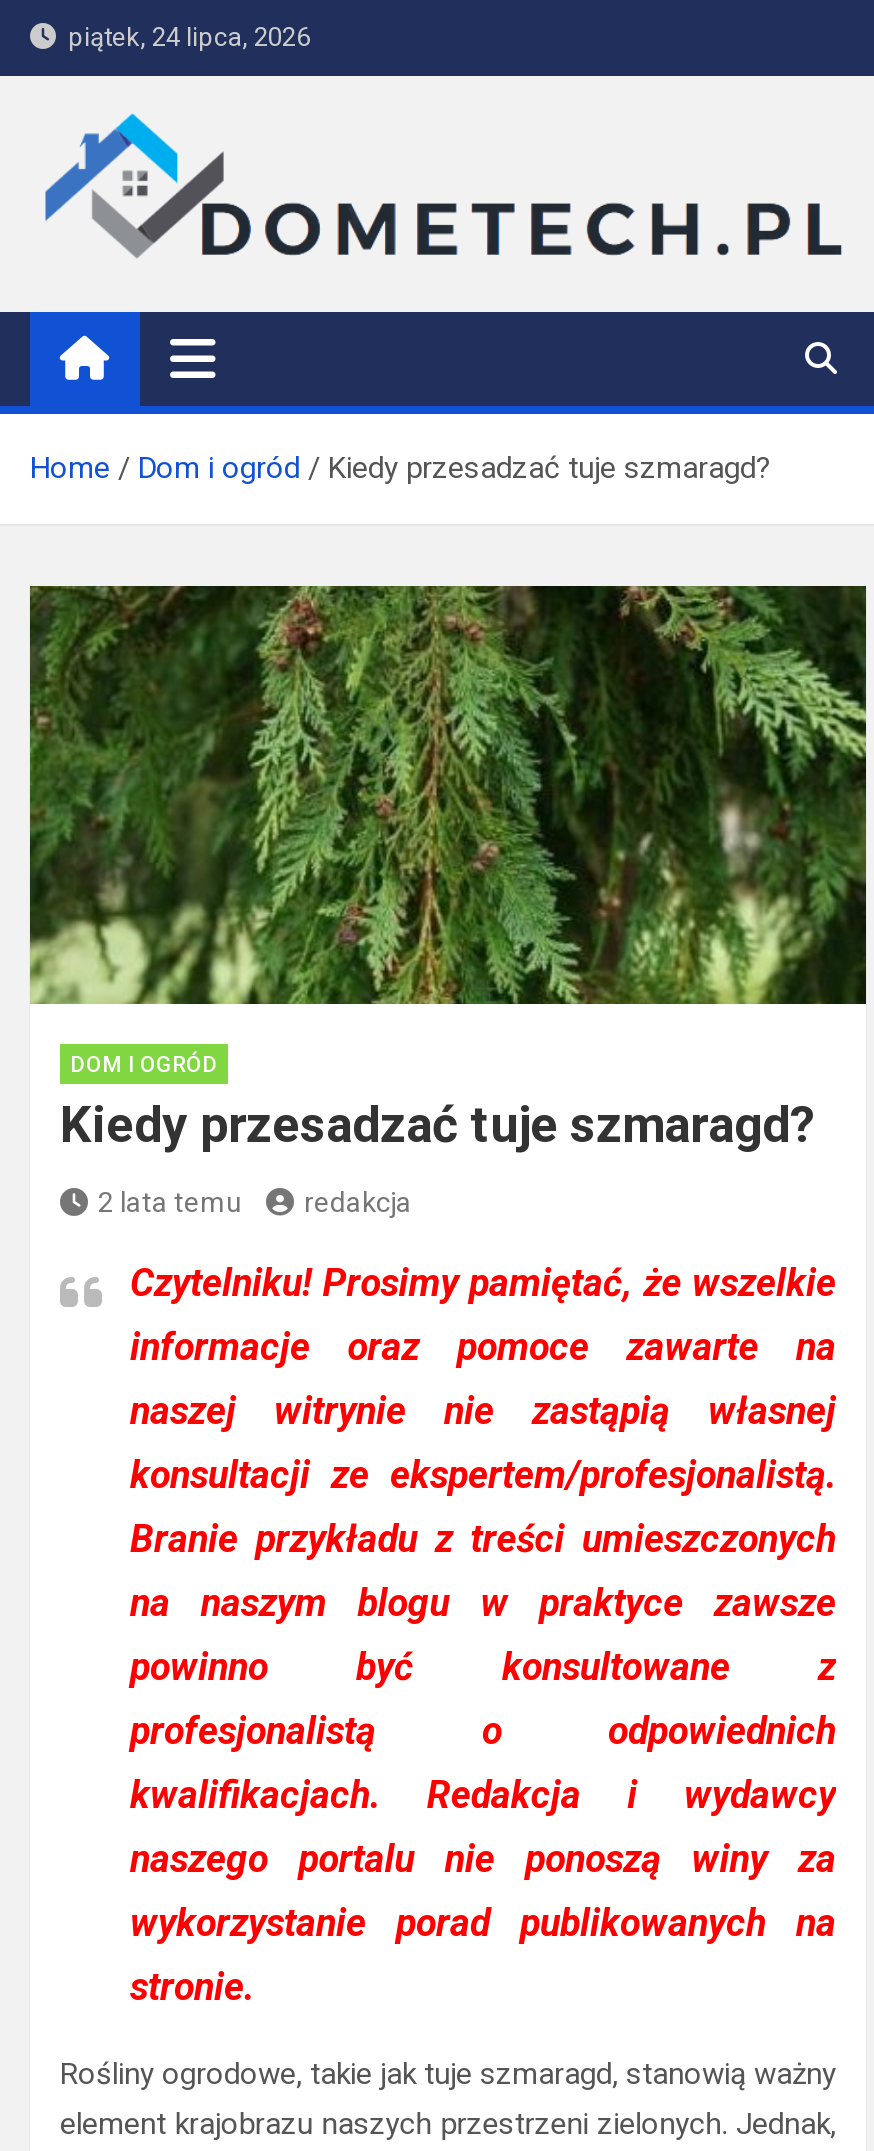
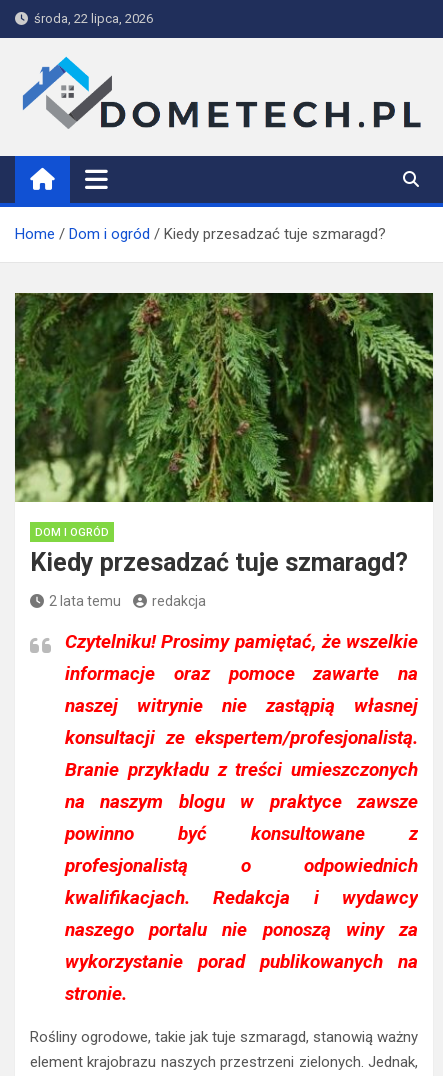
- piątek, 24 lipca, 2026
+ środa, 22 lipca, 2026
